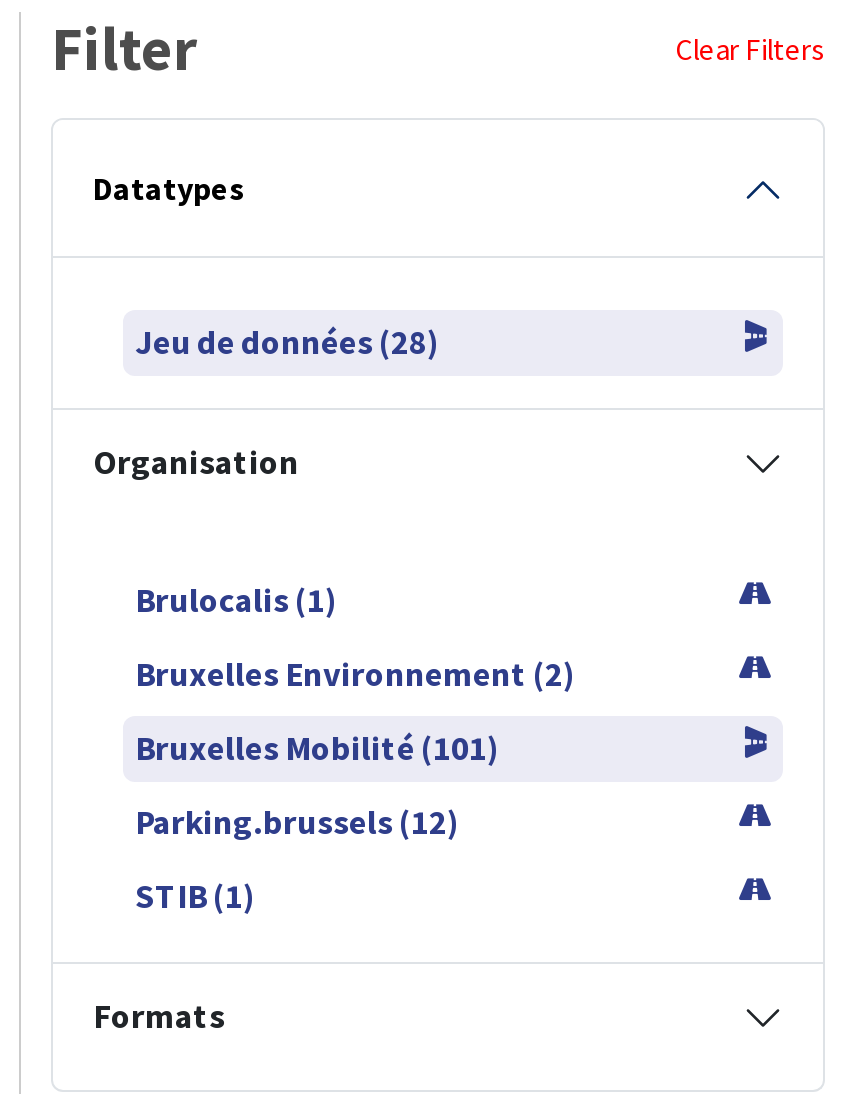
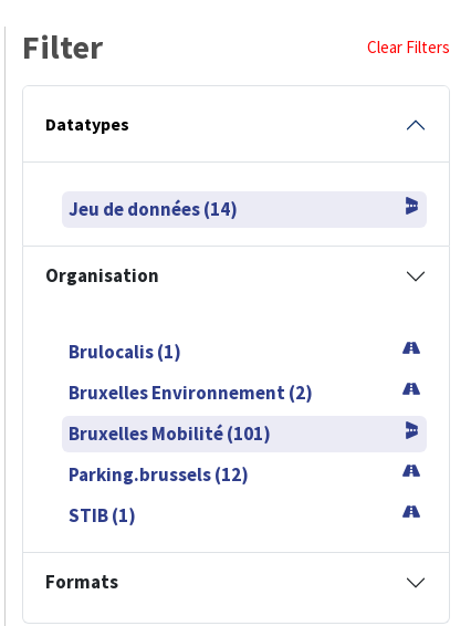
- Jeu de données (28)
+ Jeu de données (14)
